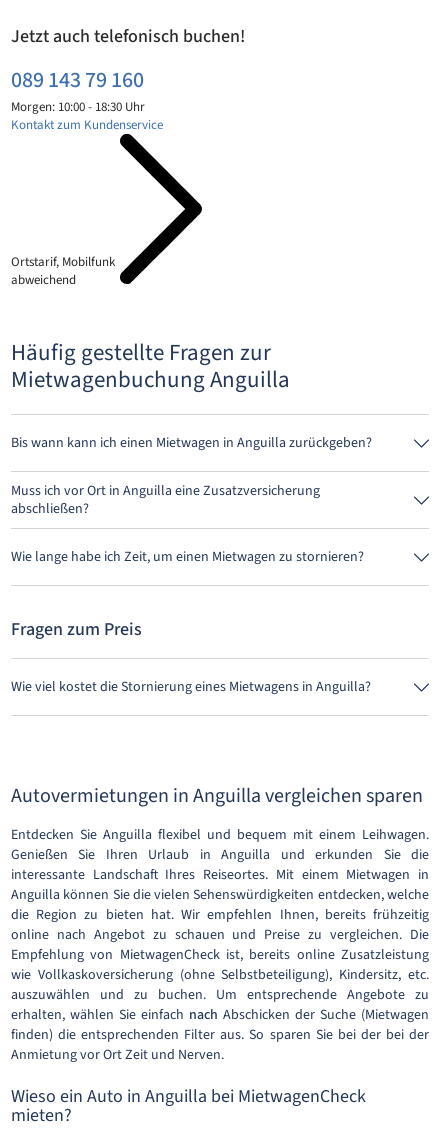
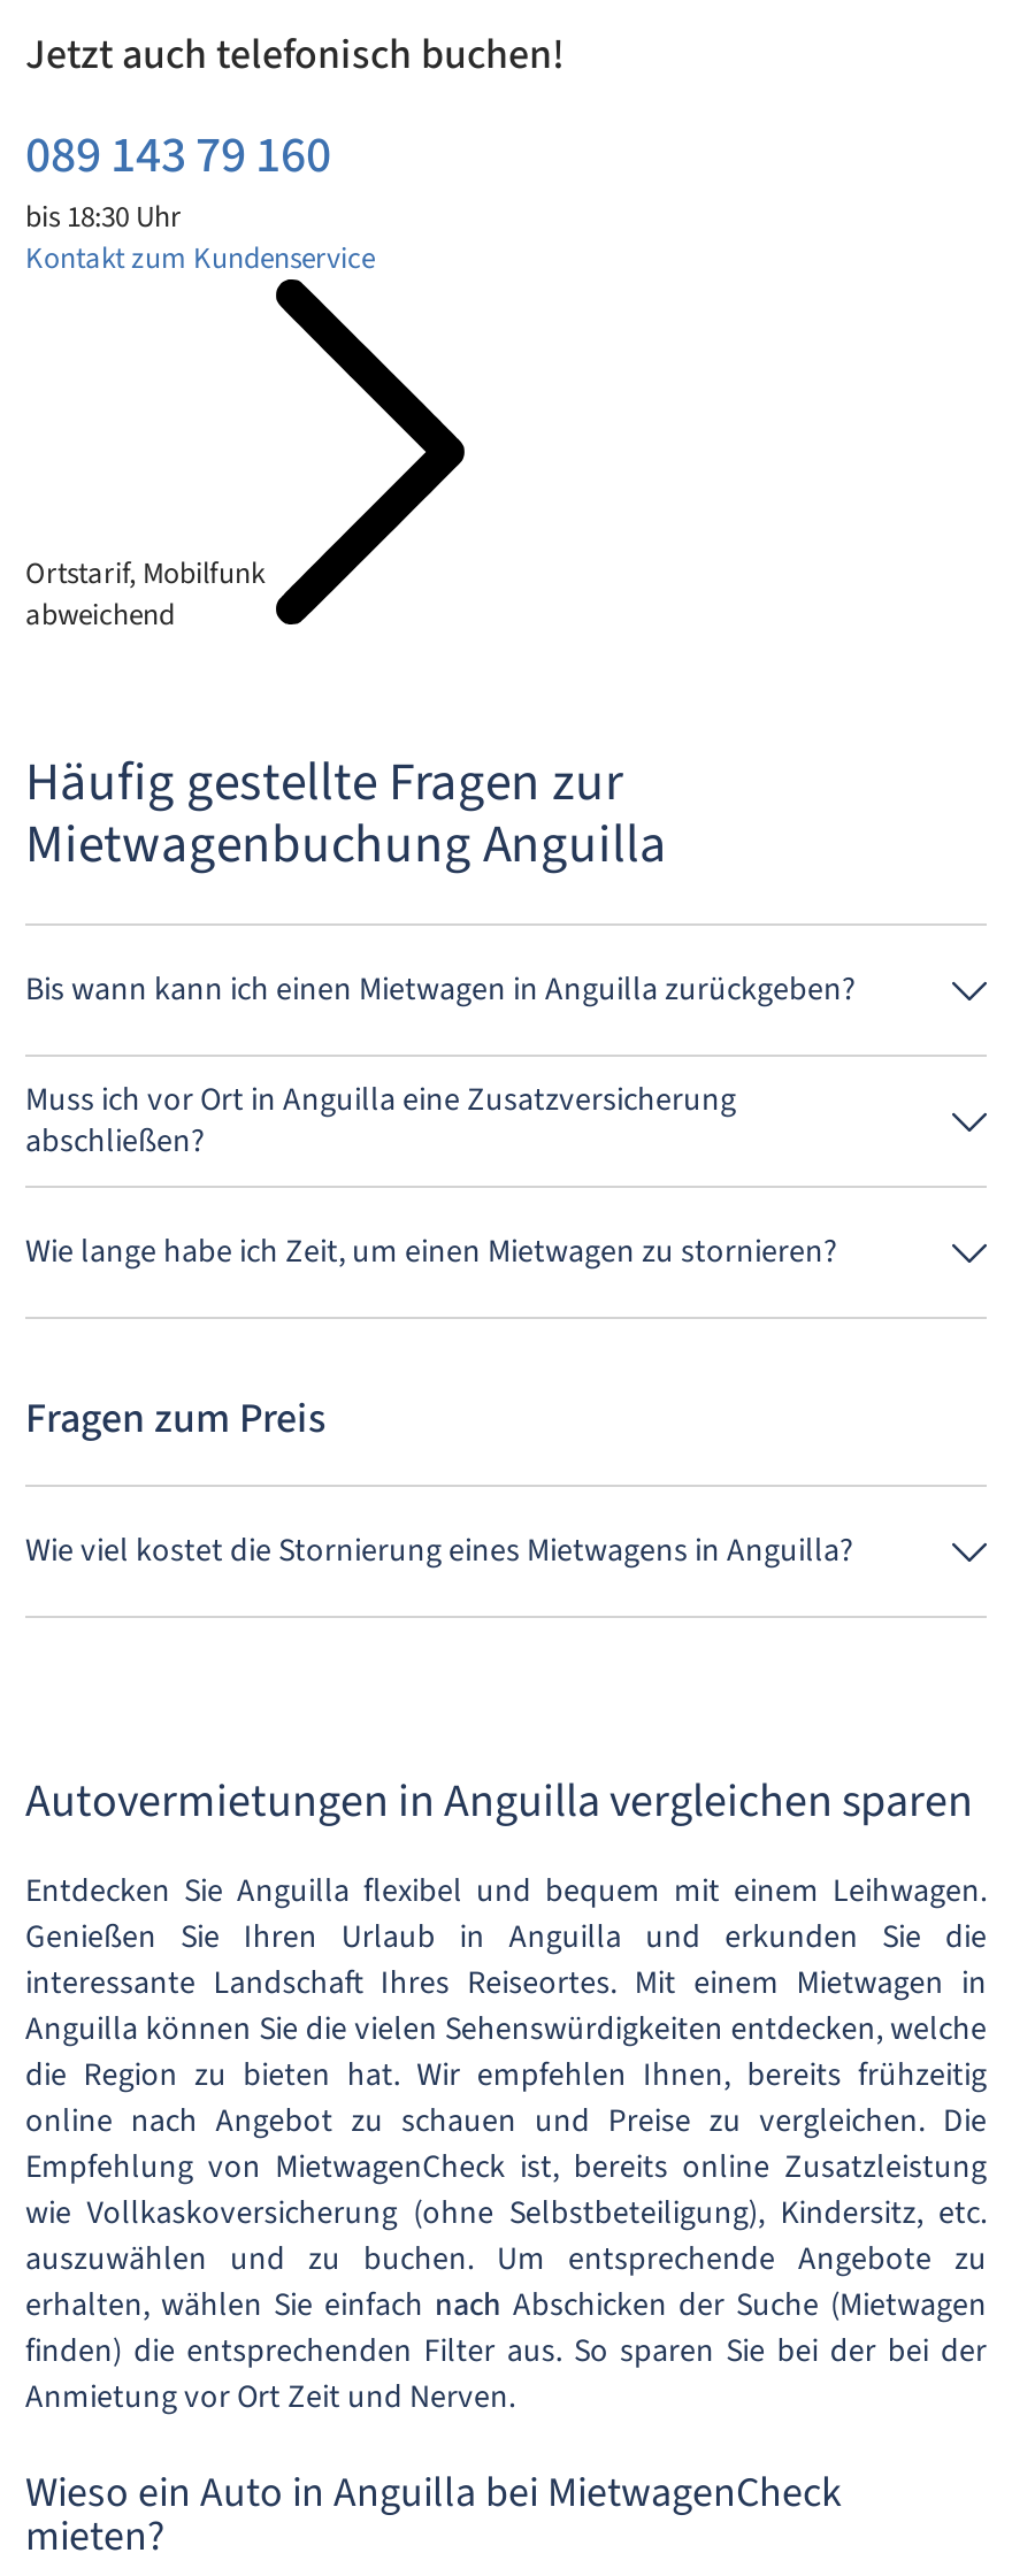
- Morgen: 10:00 - 18:30 Uhr
+ bis 18:30 Uhr
